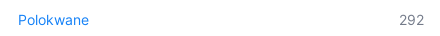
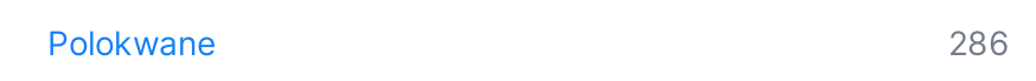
- 292
+ 286
